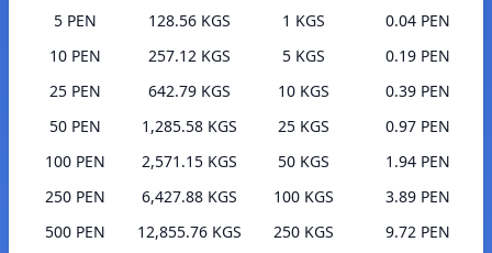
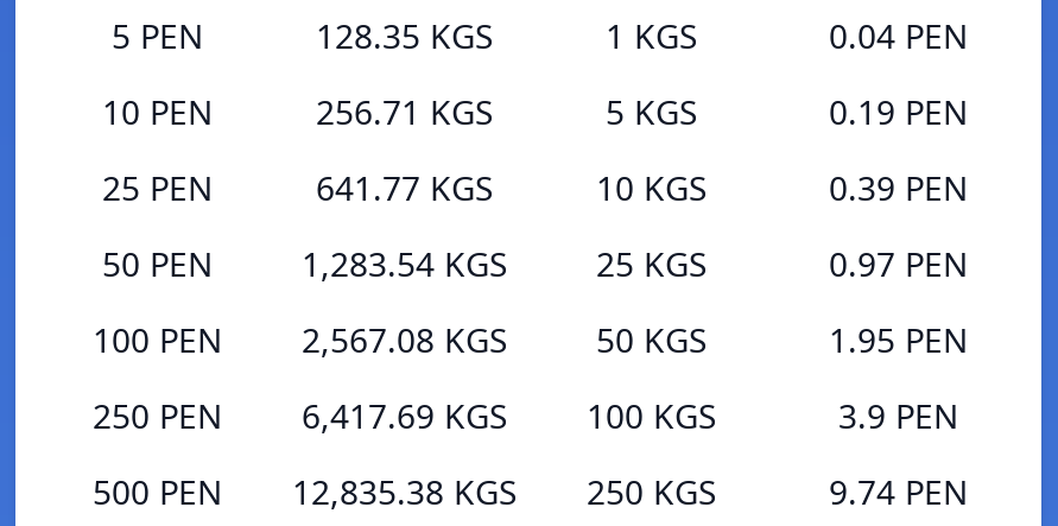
- 128.56 KGS
+ 128.35 KGS

- 257.12 KGS
+ 256.71 KGS

- 642.79 KGS
+ 641.77 KGS

- 50 PEN 1,285.58 KGS 25 KGS
+ 50 PEN 1,283.54 KGS 25 KGS

- 100 PEN 2,571.15 KGS 50 KGS
+ 100 PEN 2,567.08 KGS 50 KGS

- 1.94 PEN
+ 1.95 PEN

- 250 PEN 6,427.88 KGS 100 KGS
+ 250 PEN 6,417.69 KGS 100 KGS

- 3.89 PEN
+ 3.9 PEN

- 500 PEN 12,855.76 KGS 250 KGS
+ 500 PEN 12,835.38 KGS 250 KGS

- 9.72 PEN
+ 9.74 PEN
